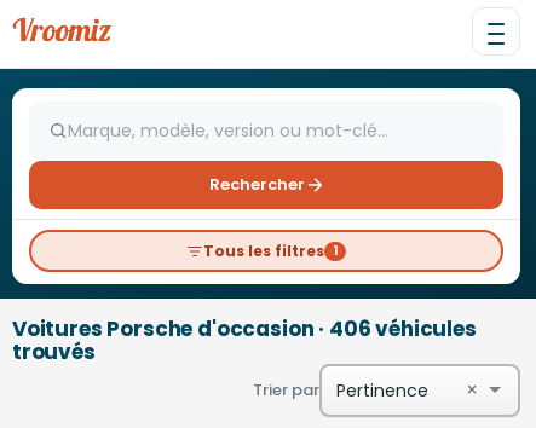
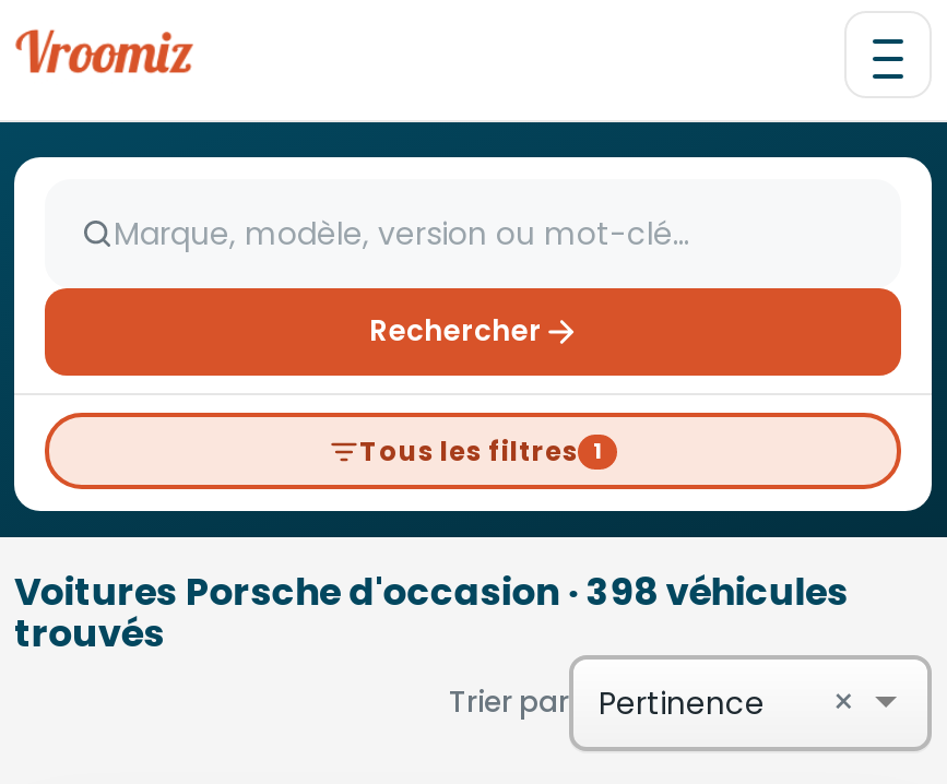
- Voitures Porsche d'occasion · 406 véhicules
+ Voitures Porsche d'occasion · 398 véhicules
